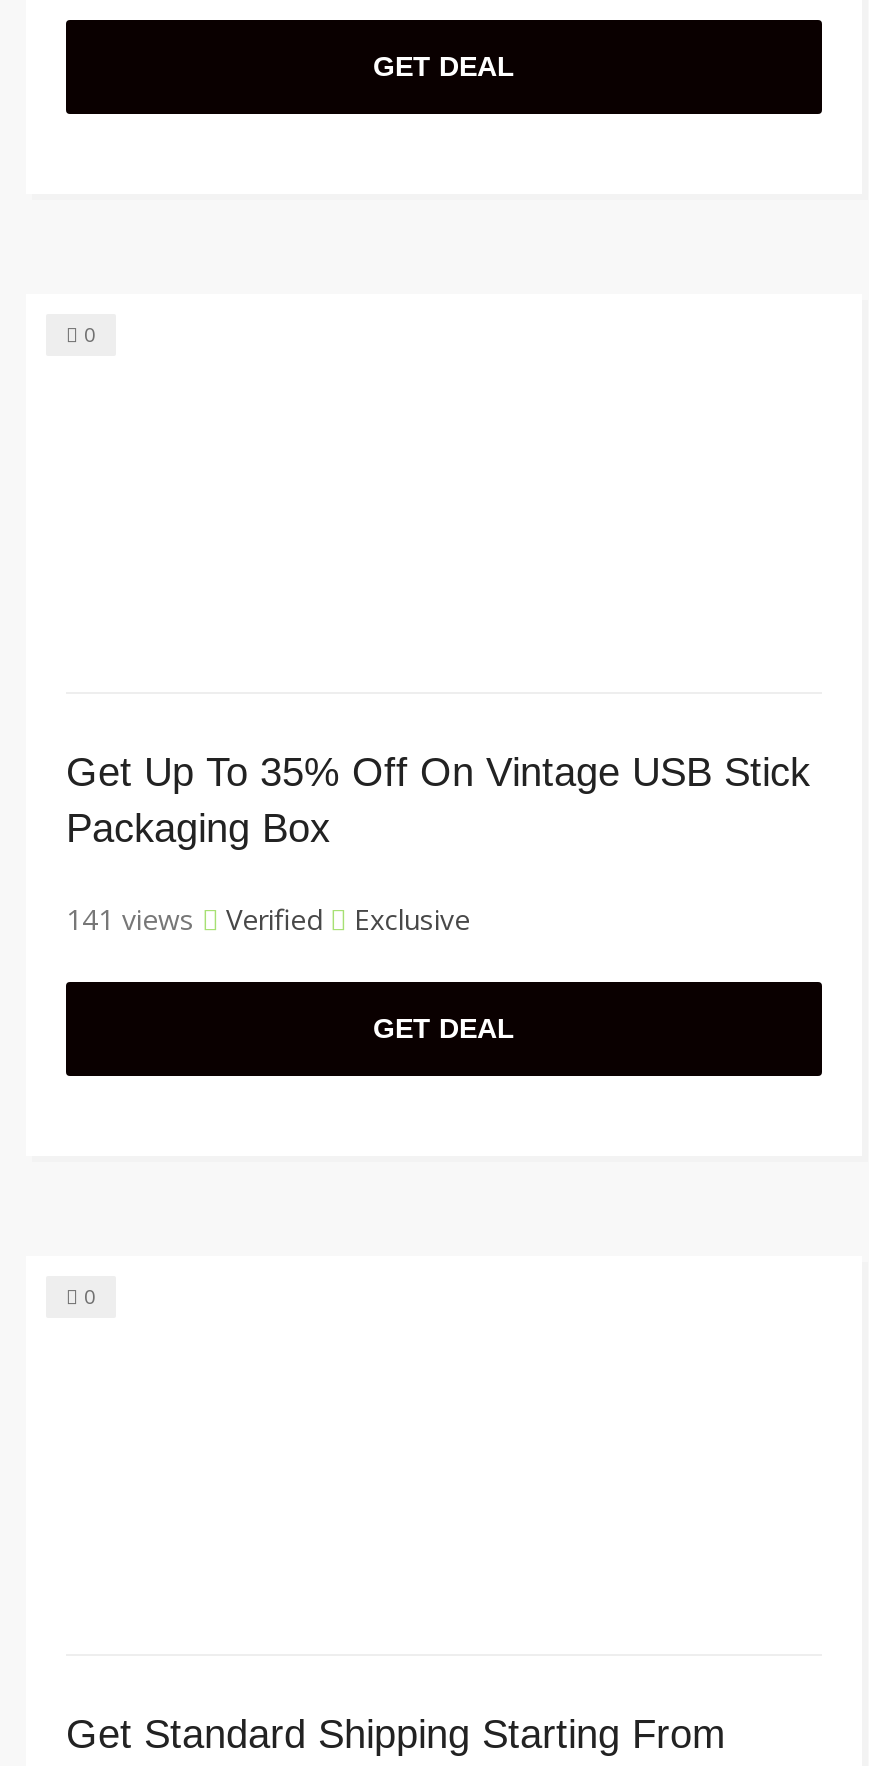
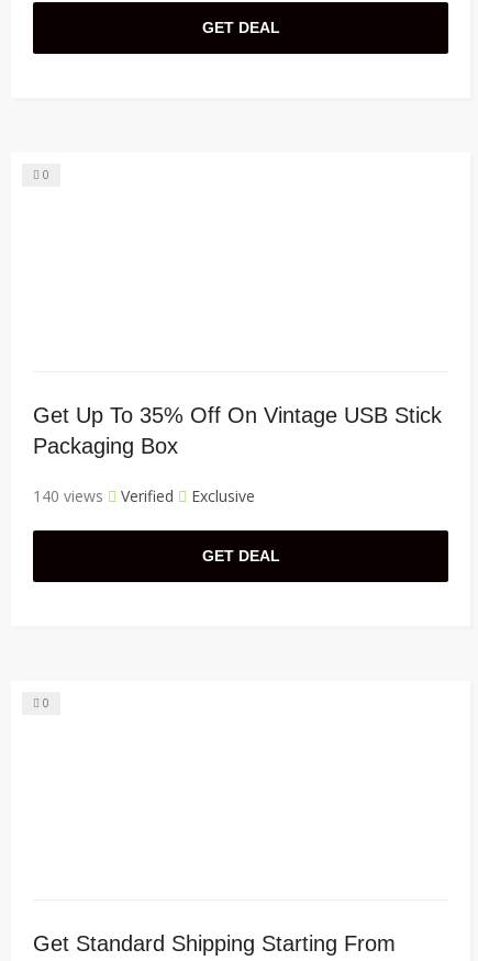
- 141 views Verified Exclusive
+ 140 views Verified Exclusive
